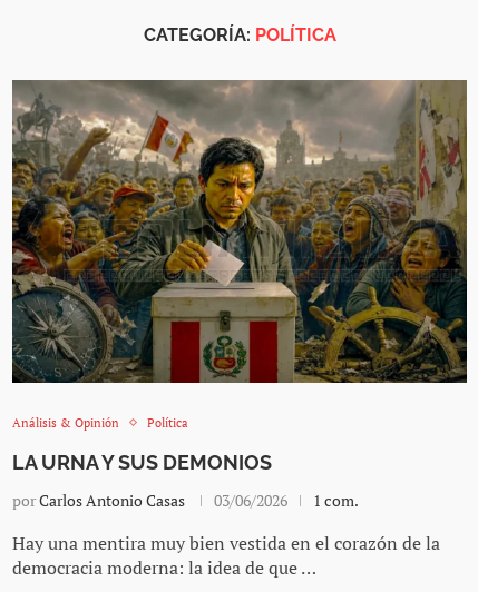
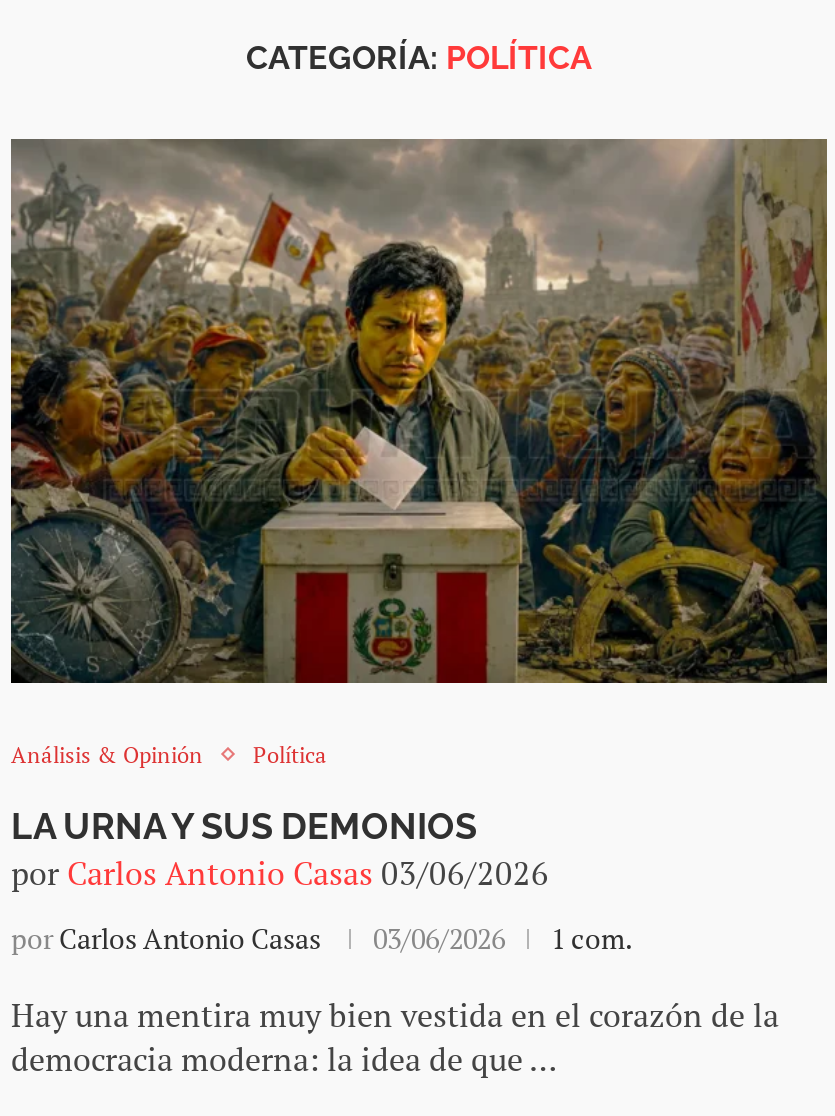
+ por Carlos Antonio Casas 03/06/2026
